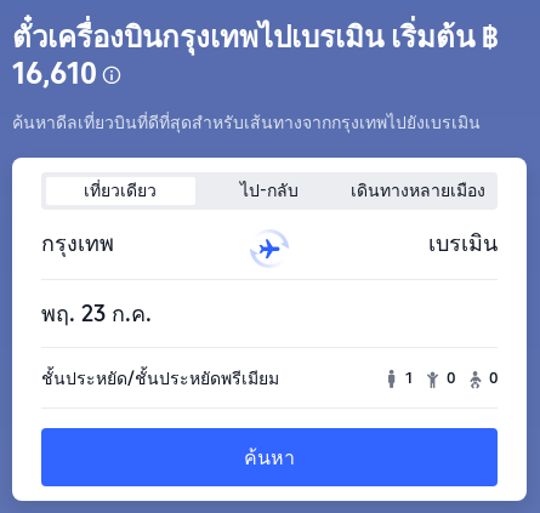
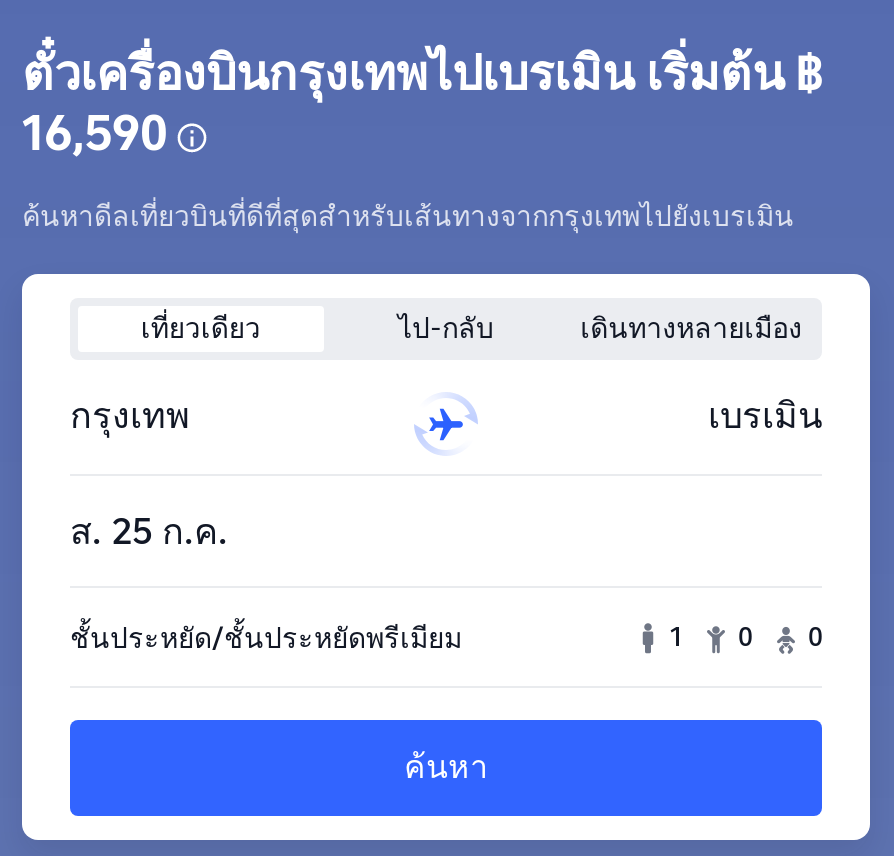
- 16,610
+ 16,590

- พฤ. 23 ก.ค.
+ ส. 25 ก.ค.
